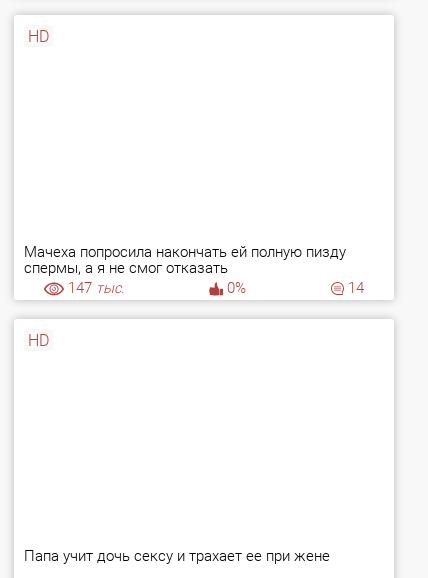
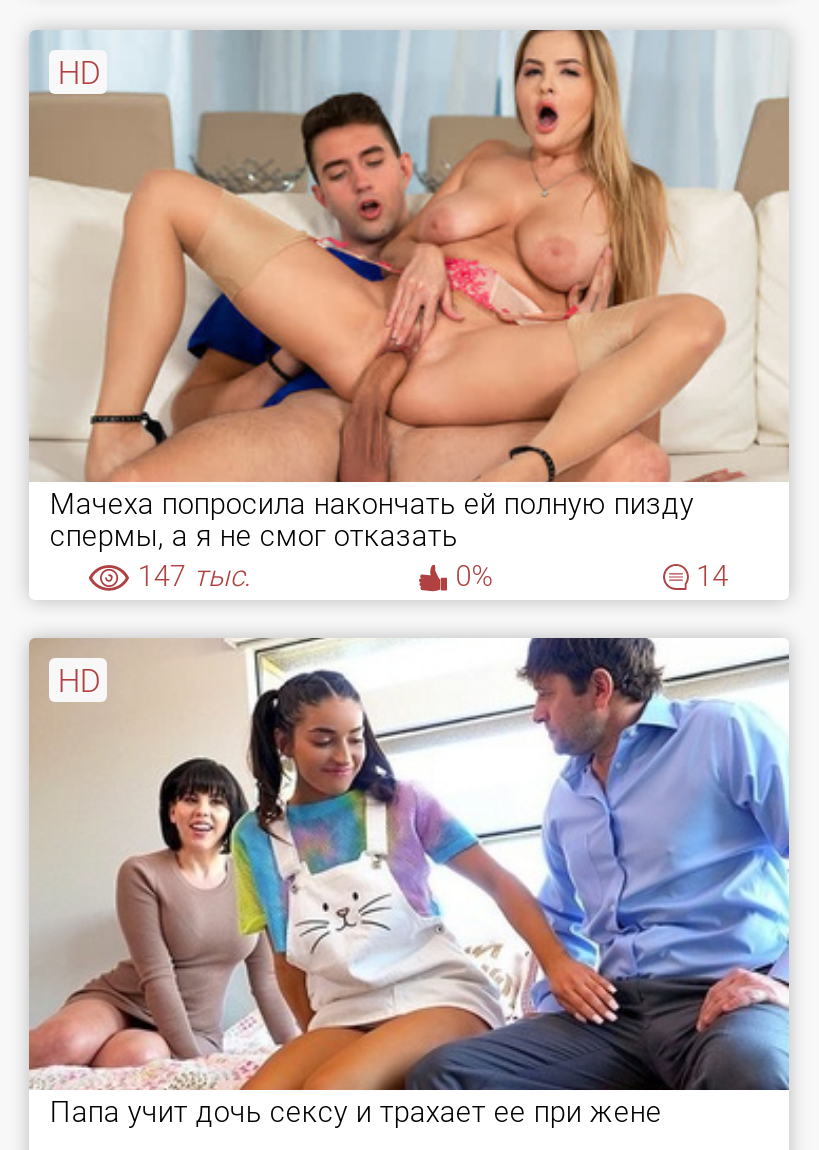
+ [image]

+ [image]
